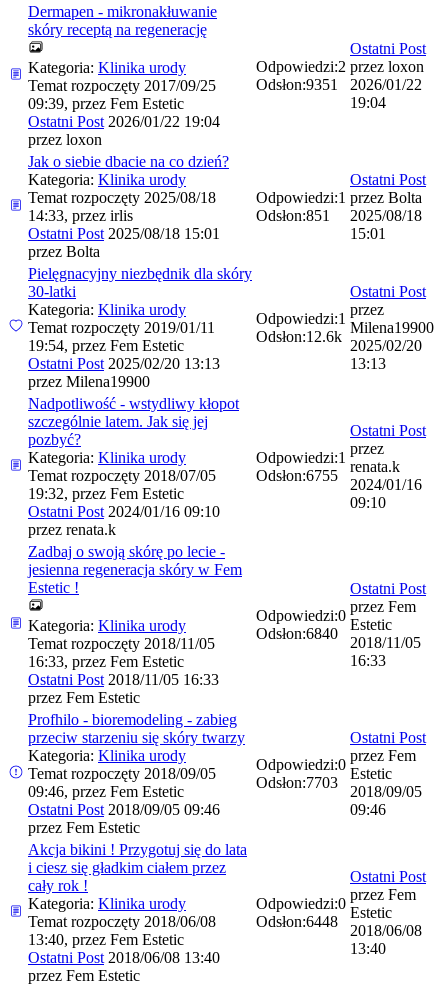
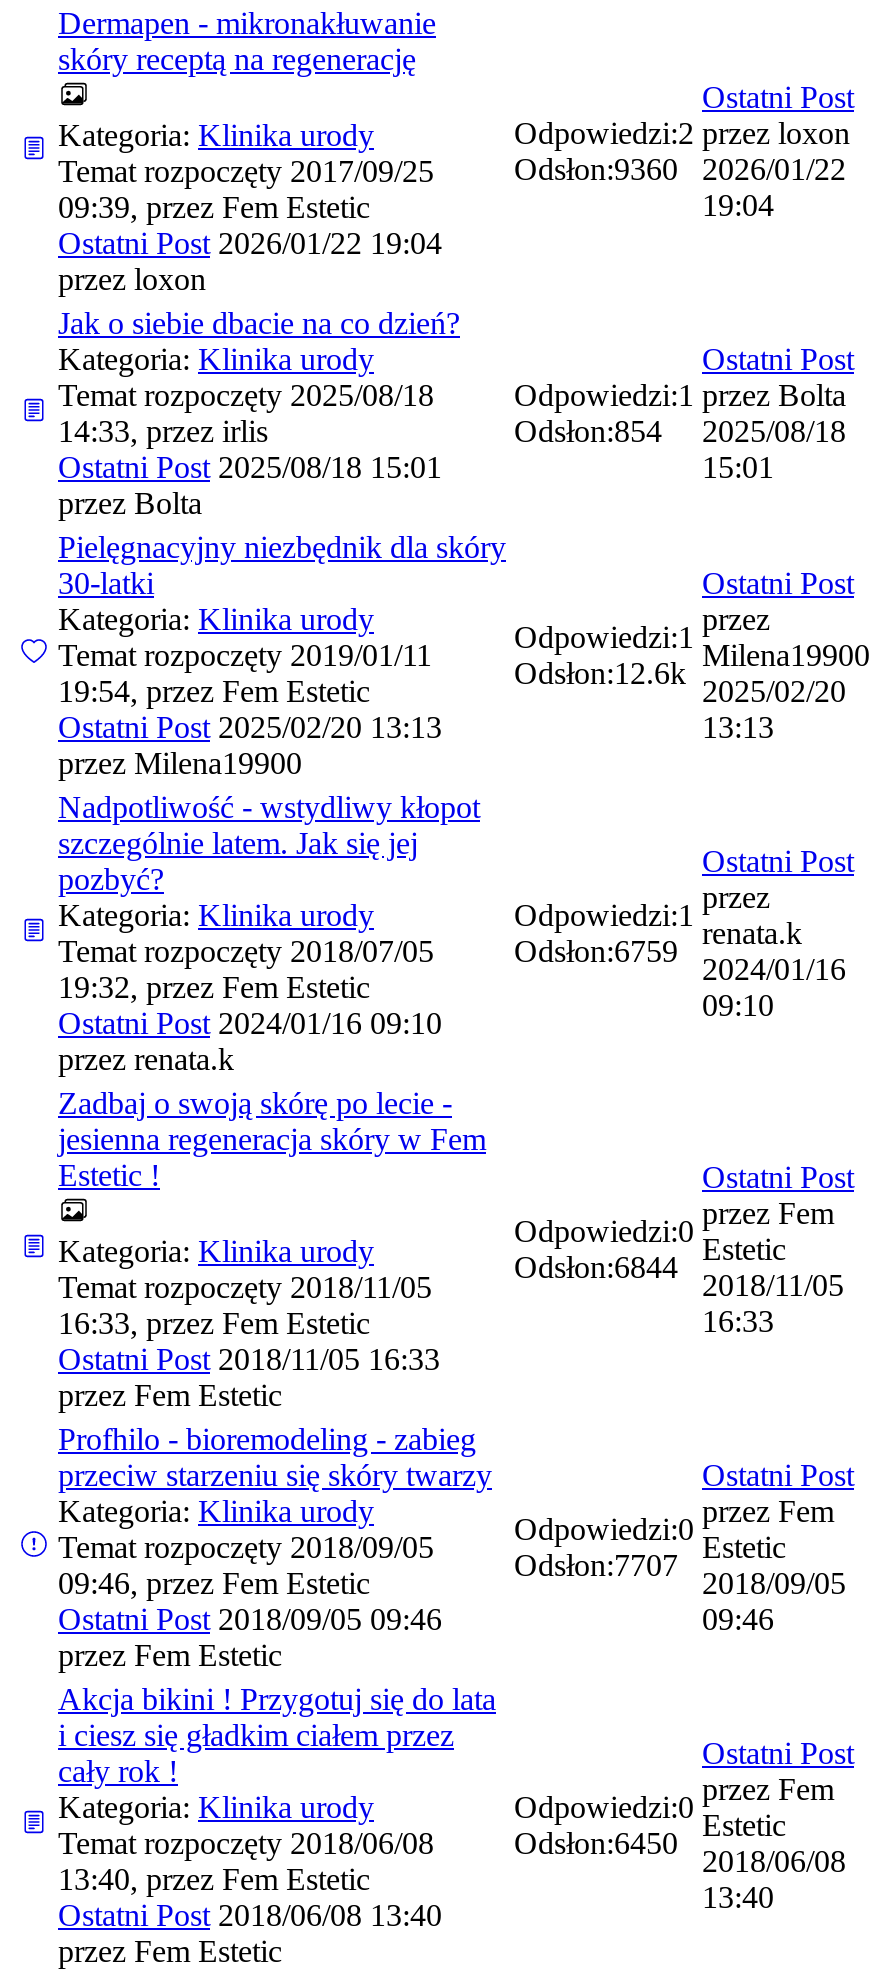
- Odsłon:9351 2026/01/22
+ Odsłon:9360 2026/01/22

- Odsłon:851 2025/08/18
+ Odsłon:854 2025/08/18

- Odsłon:6755
+ Odsłon:6759

- Odsłon:6840
+ Odsłon:6844

- Odsłon:7703
+ Odsłon:7707

- Odsłon:6448
+ Odsłon:6450
